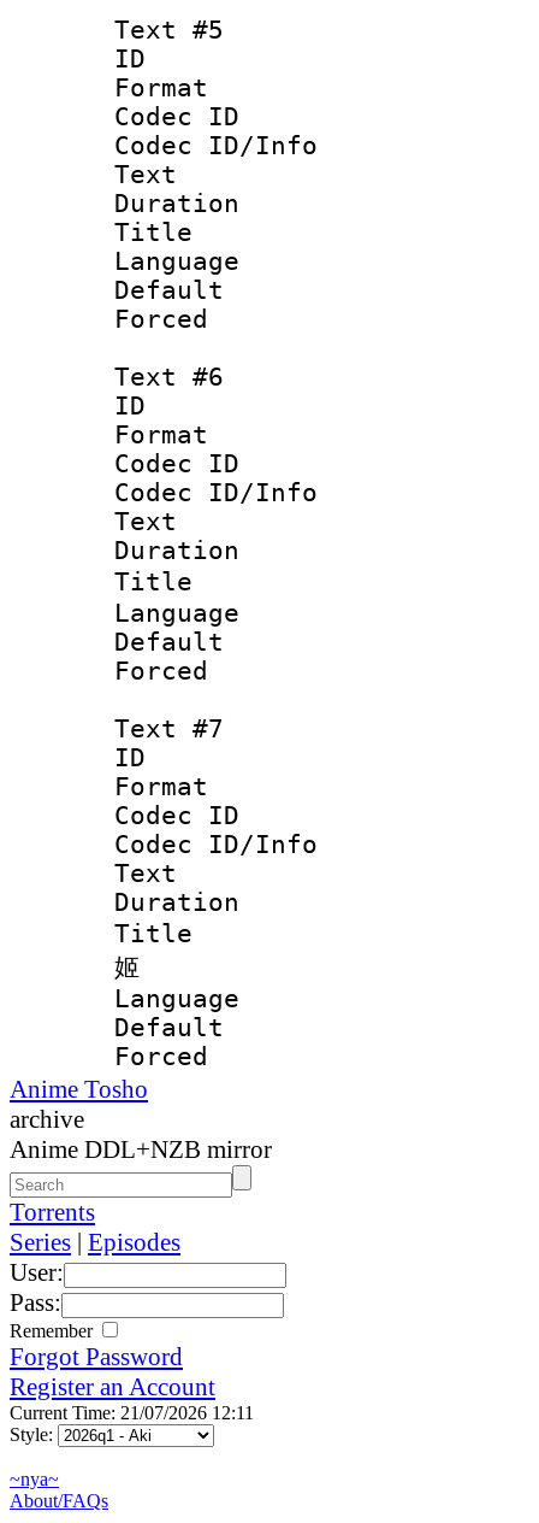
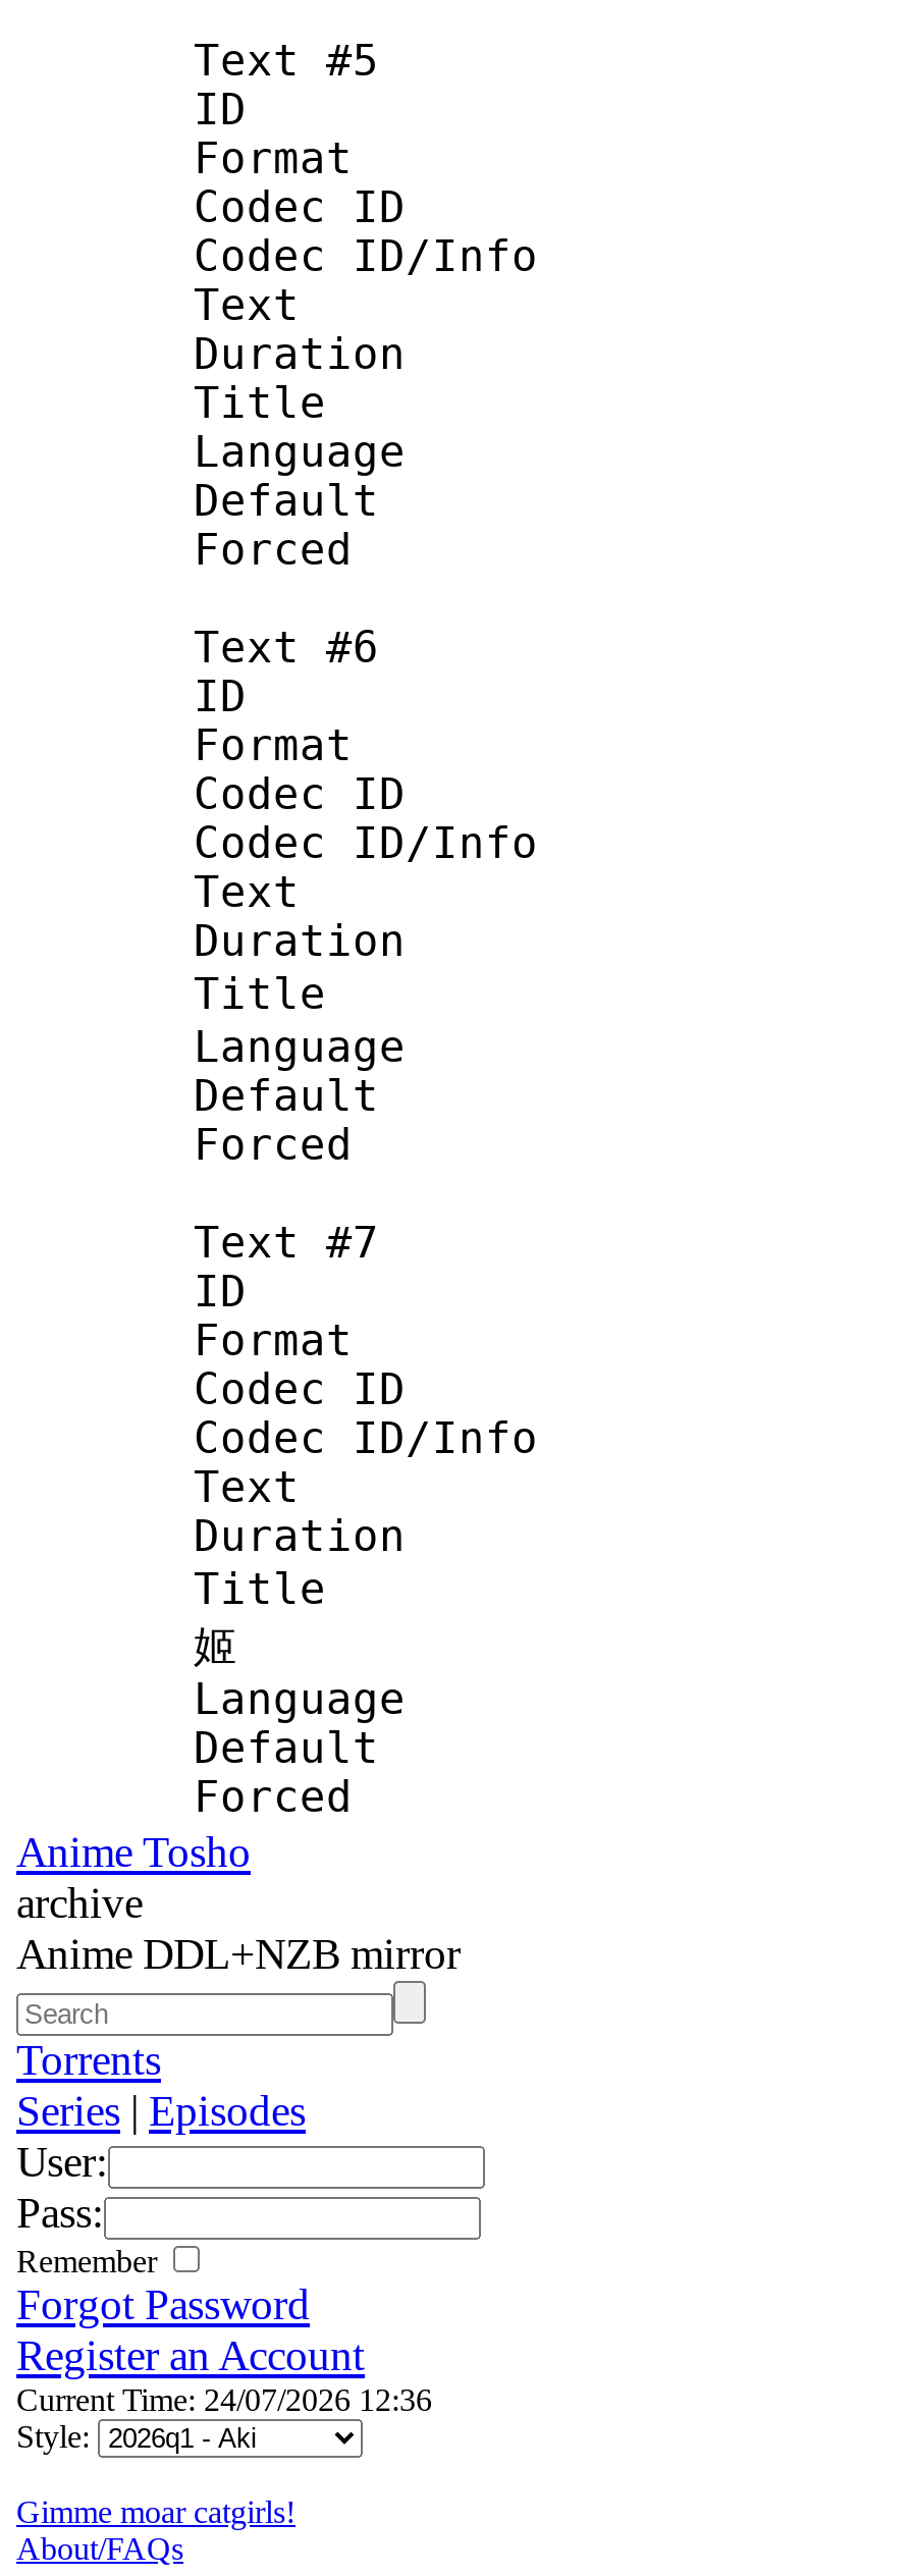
- Current Time: 21/07/2026 12:11
+ Current Time: 24/07/2026 12:36

- ~nya~
+ Gimme moar catgirls!
